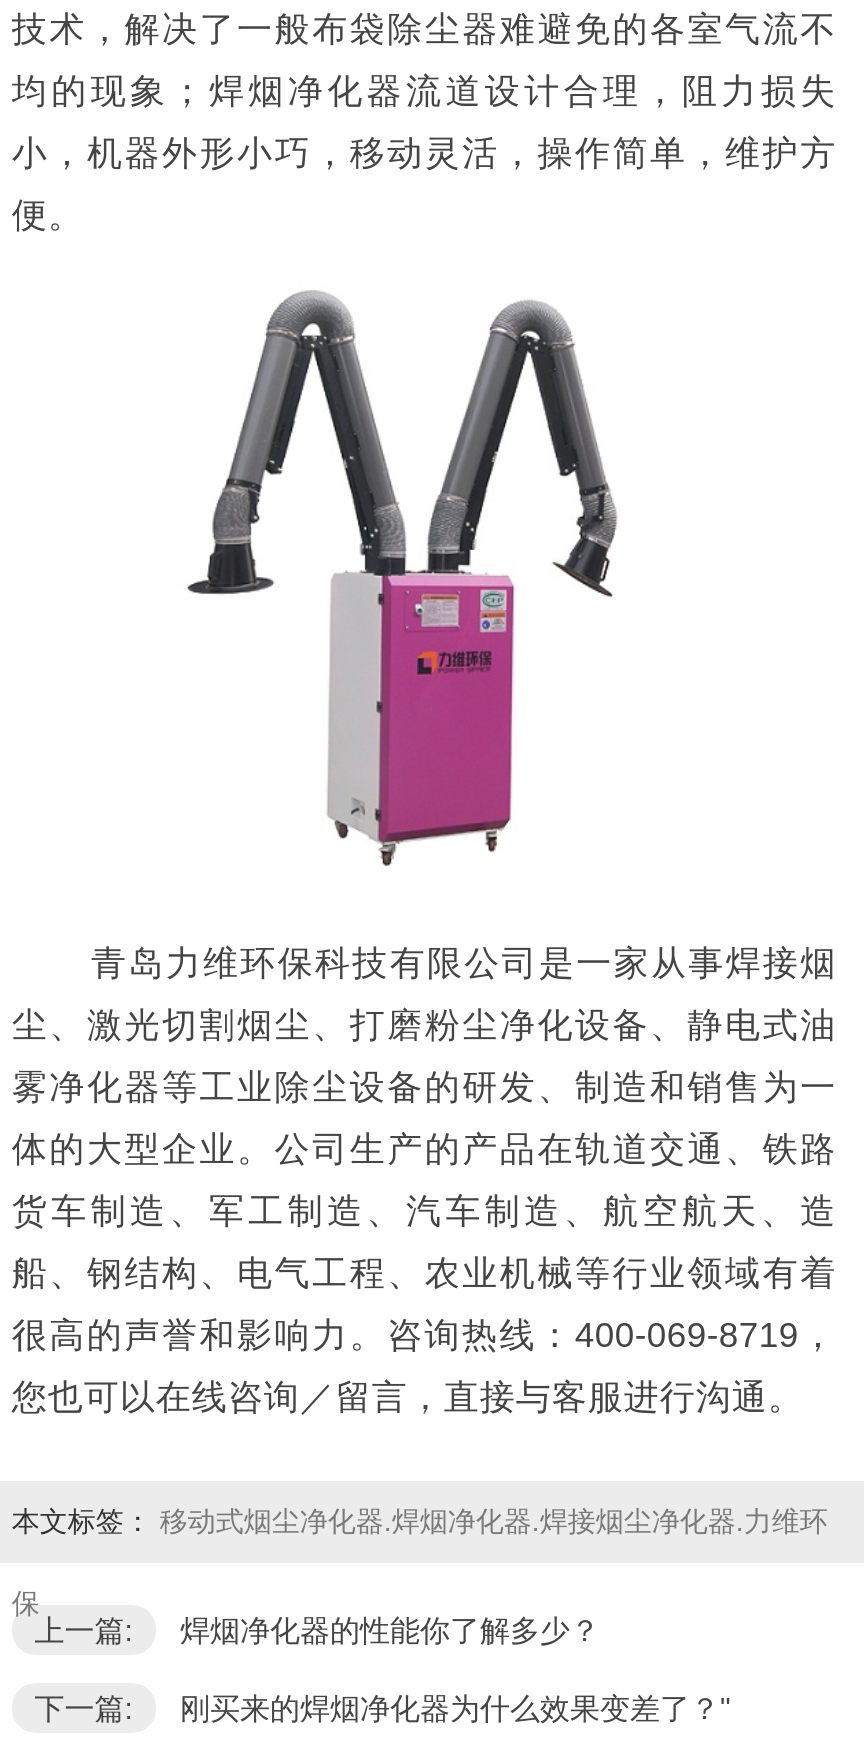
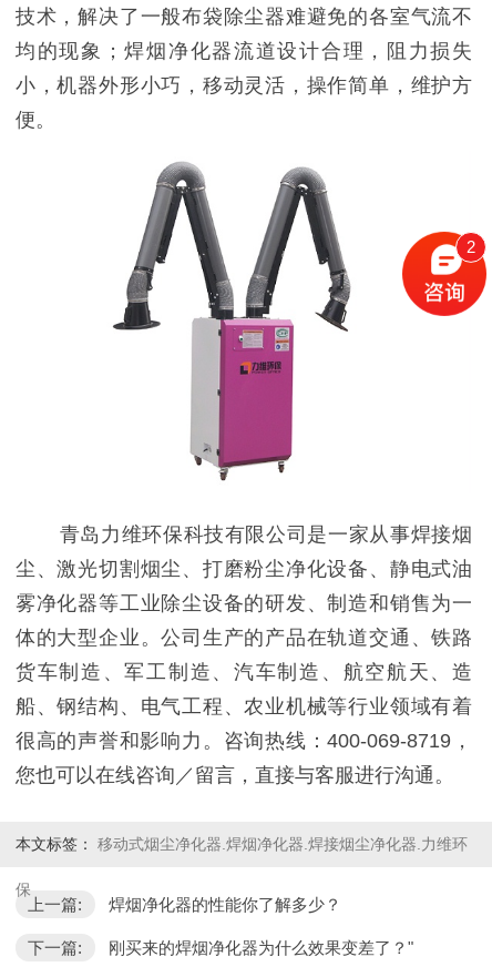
+ [image]
+ 2
